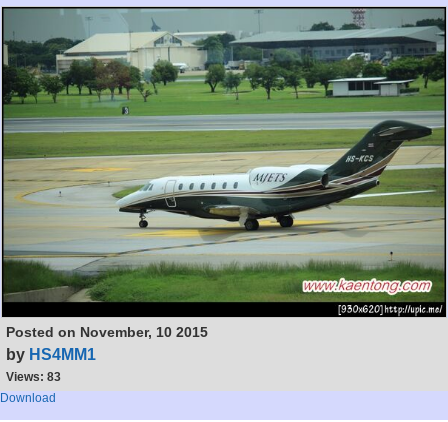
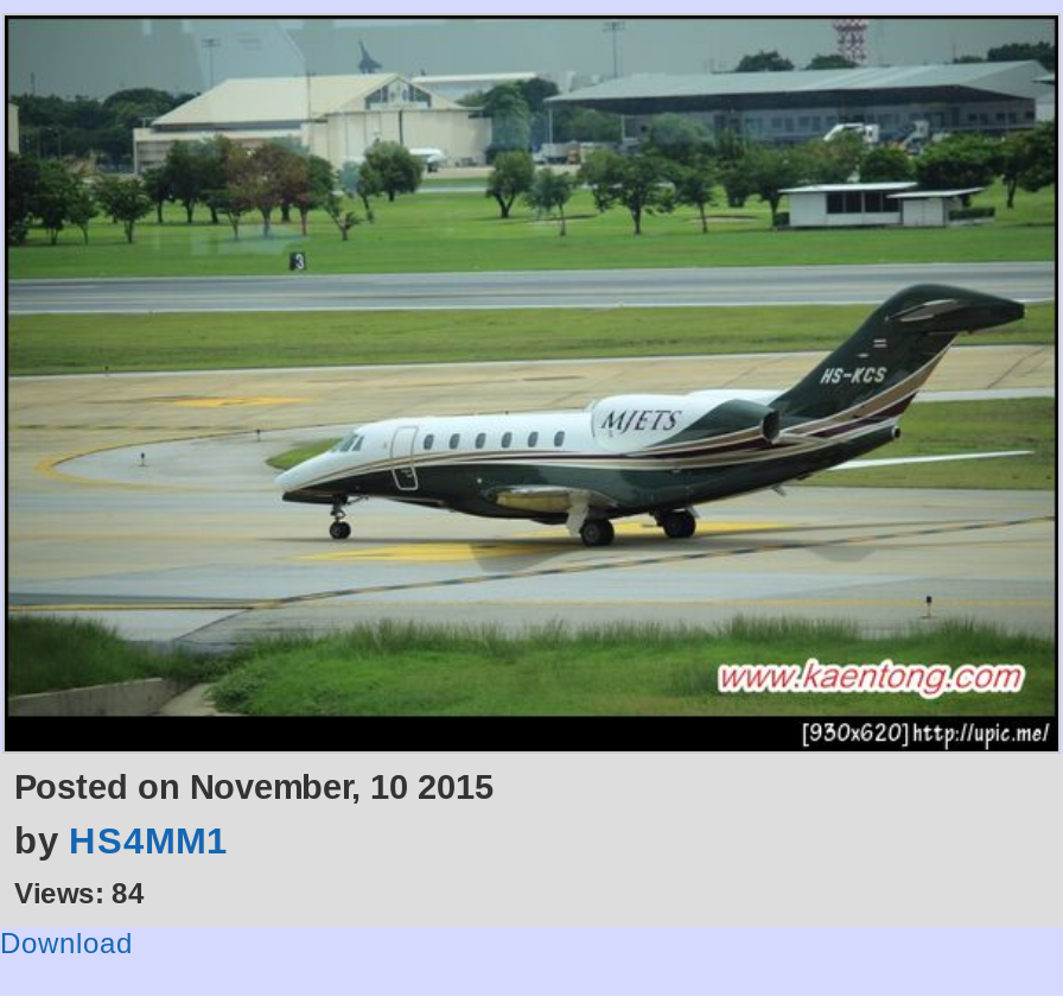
- Views: 83
+ Views: 84
